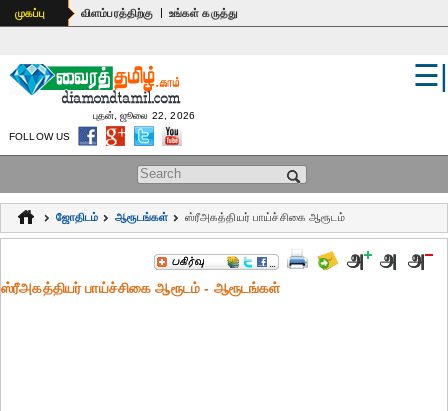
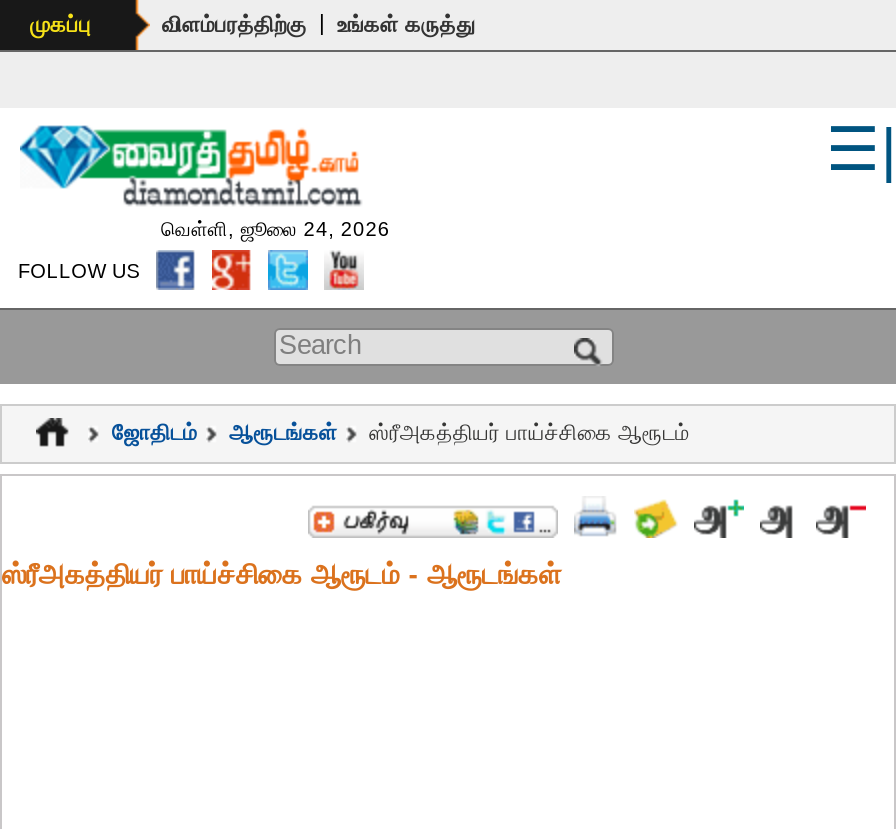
- புதன், ஜூலை 22, 2026
+ வெள்ளி, ஜூலை 24, 2026
